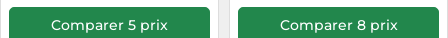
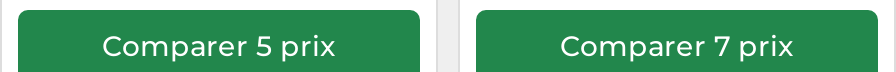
- Comparer 8 prix
+ Comparer 7 prix
